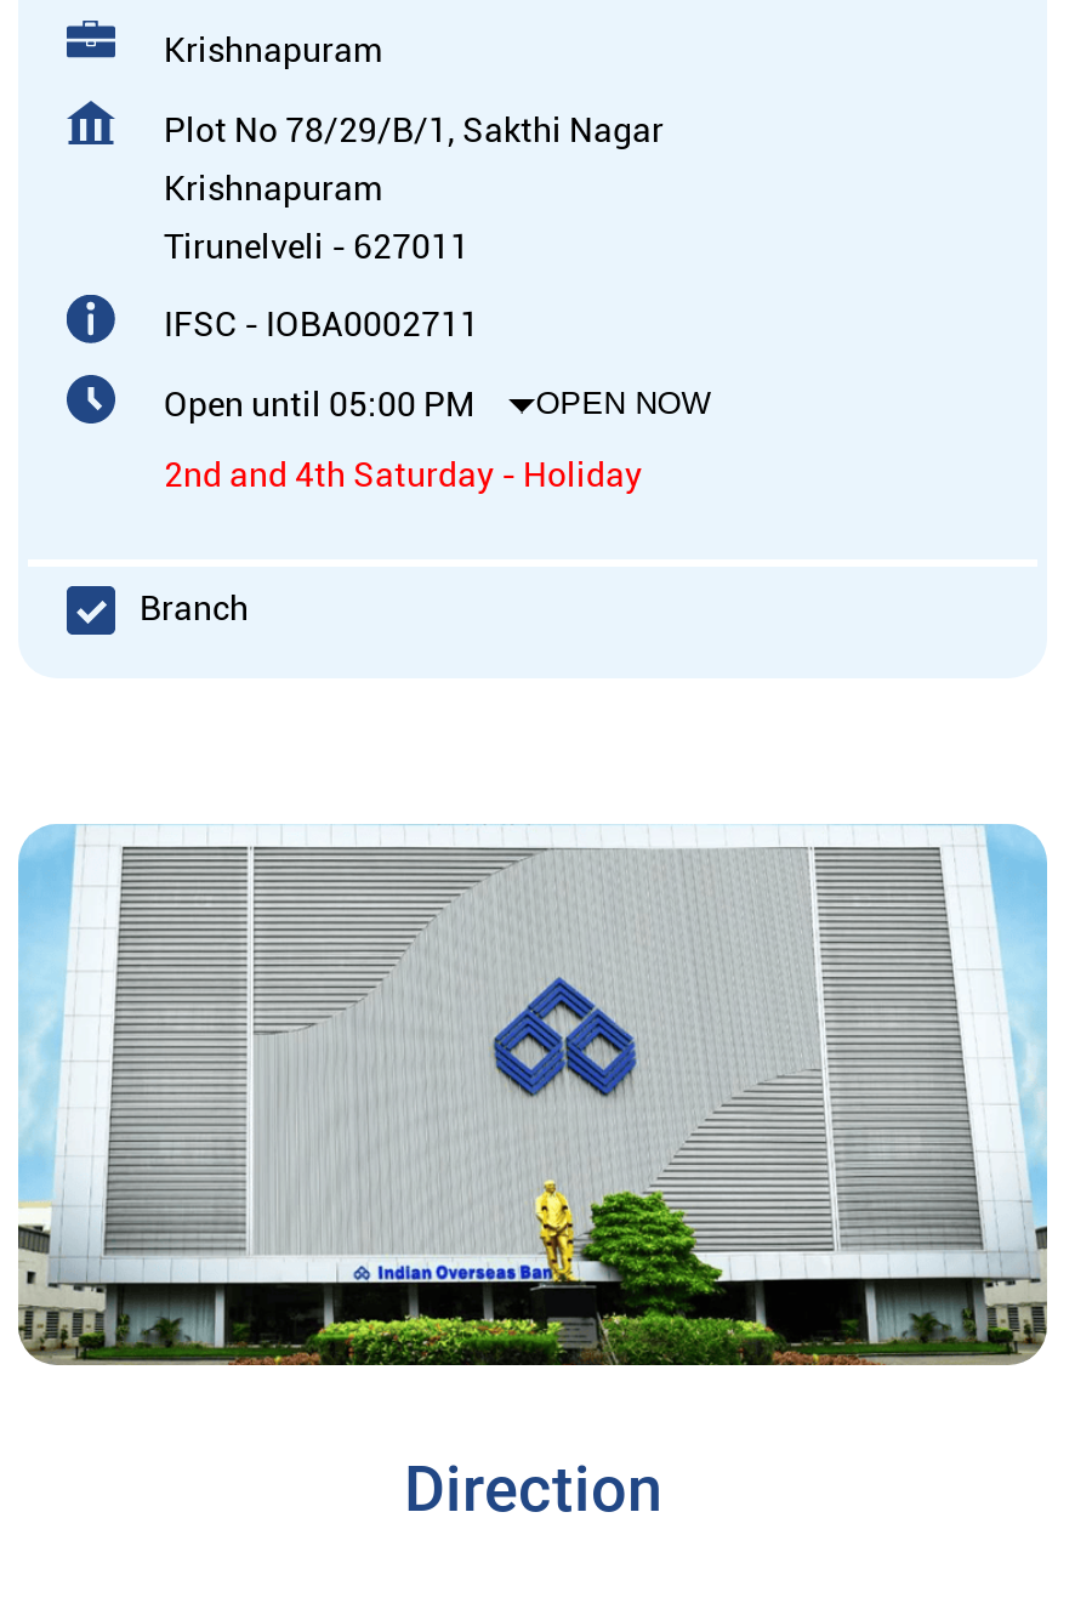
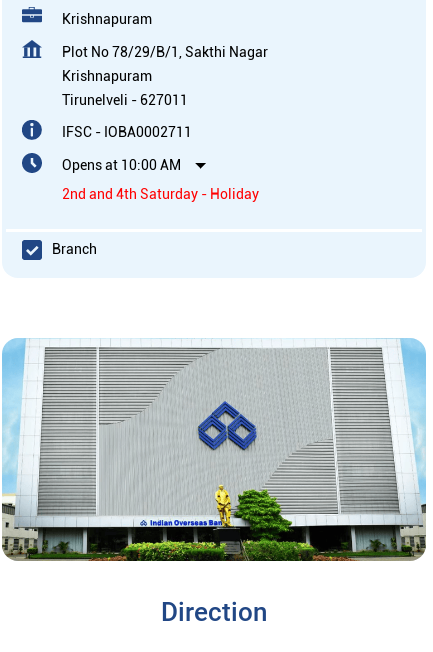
- Open until 05:00 PM
- OPEN NOW
+ Opens at 10:00 AM
